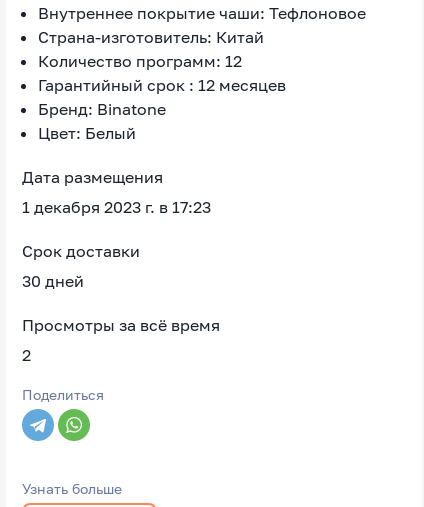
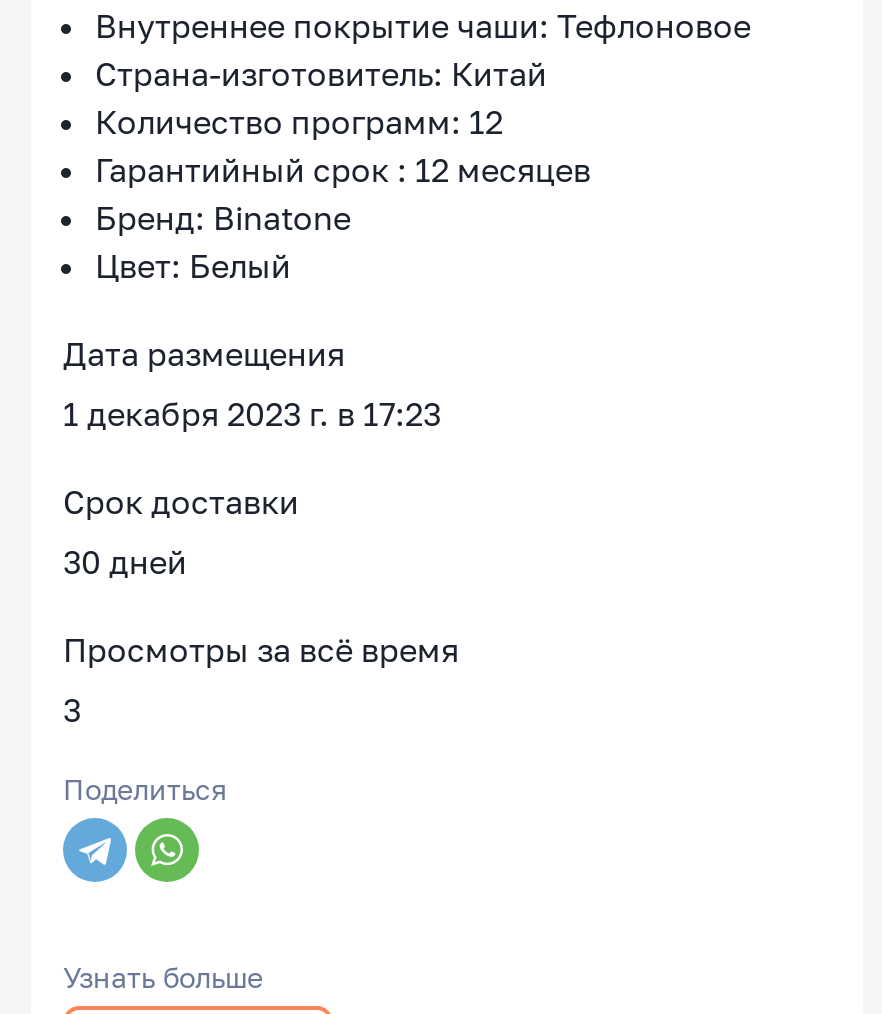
- 2
+ 3
